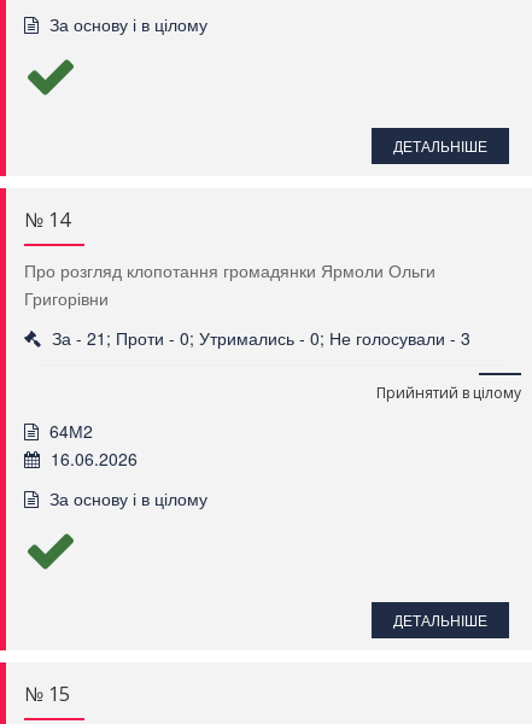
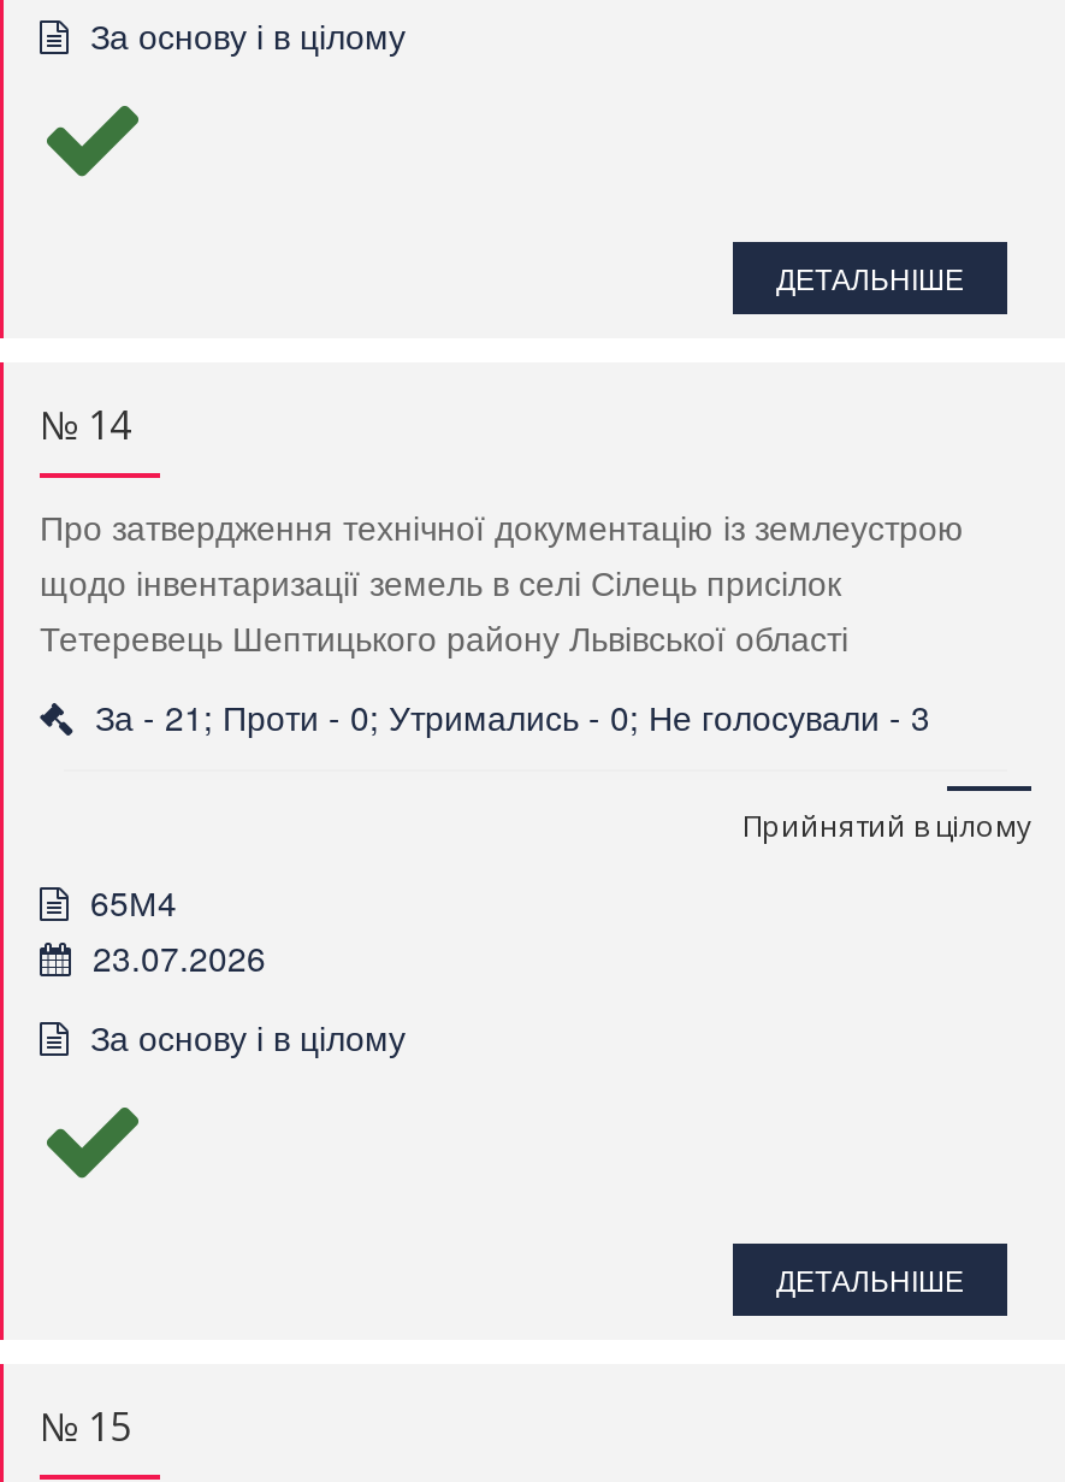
- Про розгляд клопотання громадянки Ярмоли Ольги
- Григорівни
+ Про затвердження технічної документацію із землеустрою
+ щодо інвентаризації земель в селі Сілець присілок
+ Тетеревець Шептицького району Львівської області

- 64М2
- 16.06.2026
+ 65М4
+ 23.07.2026
